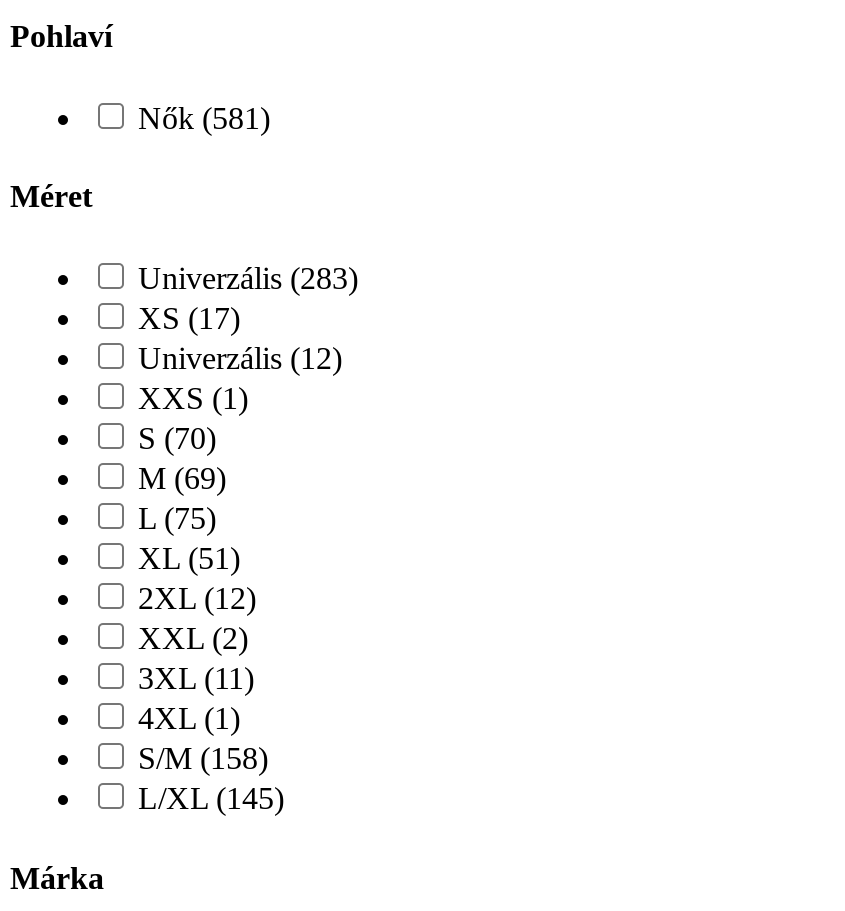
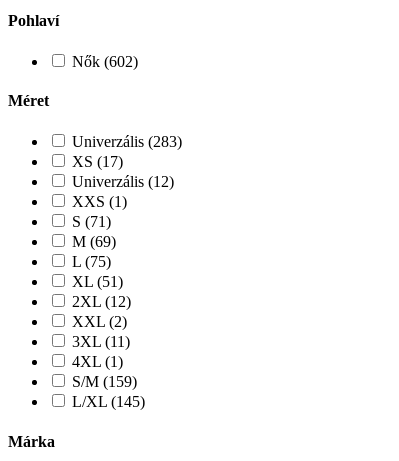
- Nők (581)
+ Nők (602)

- S (70)
+ S (71)

- S/M (158)
+ S/M (159)
